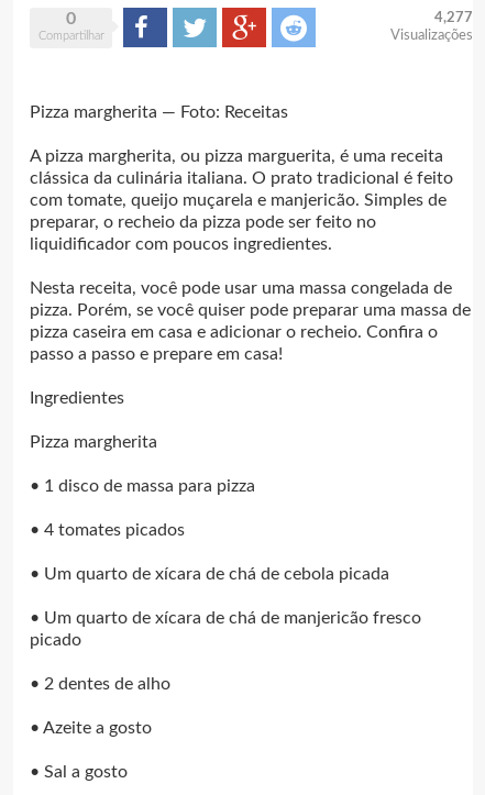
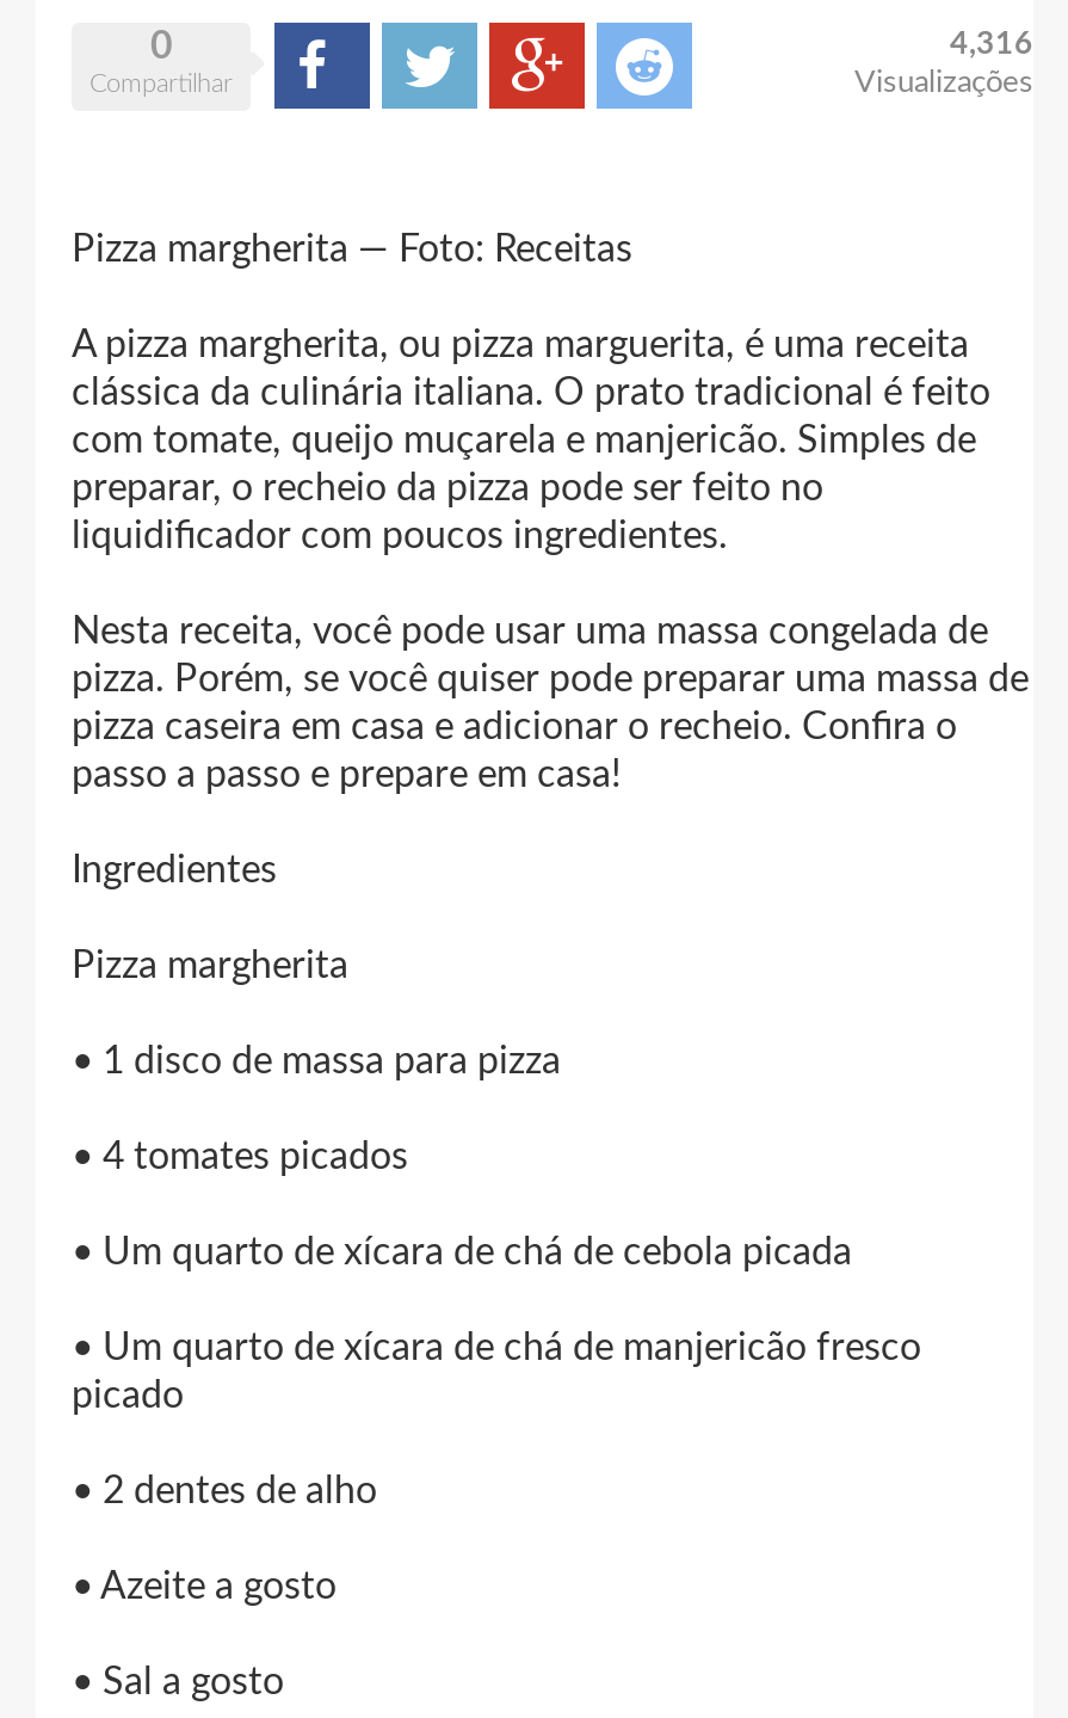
- 4,277
+ 4,316
